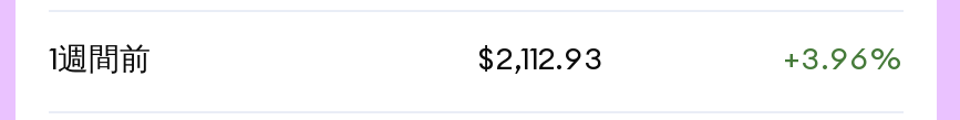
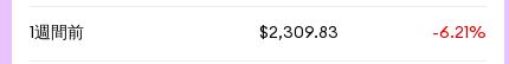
- $2,112.93
+ $2,309.83

- +3.96%
+ -6.21%
